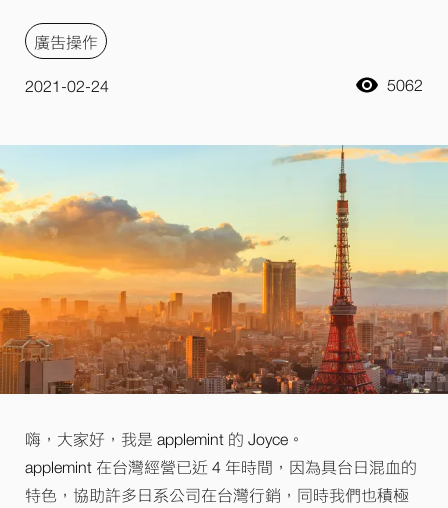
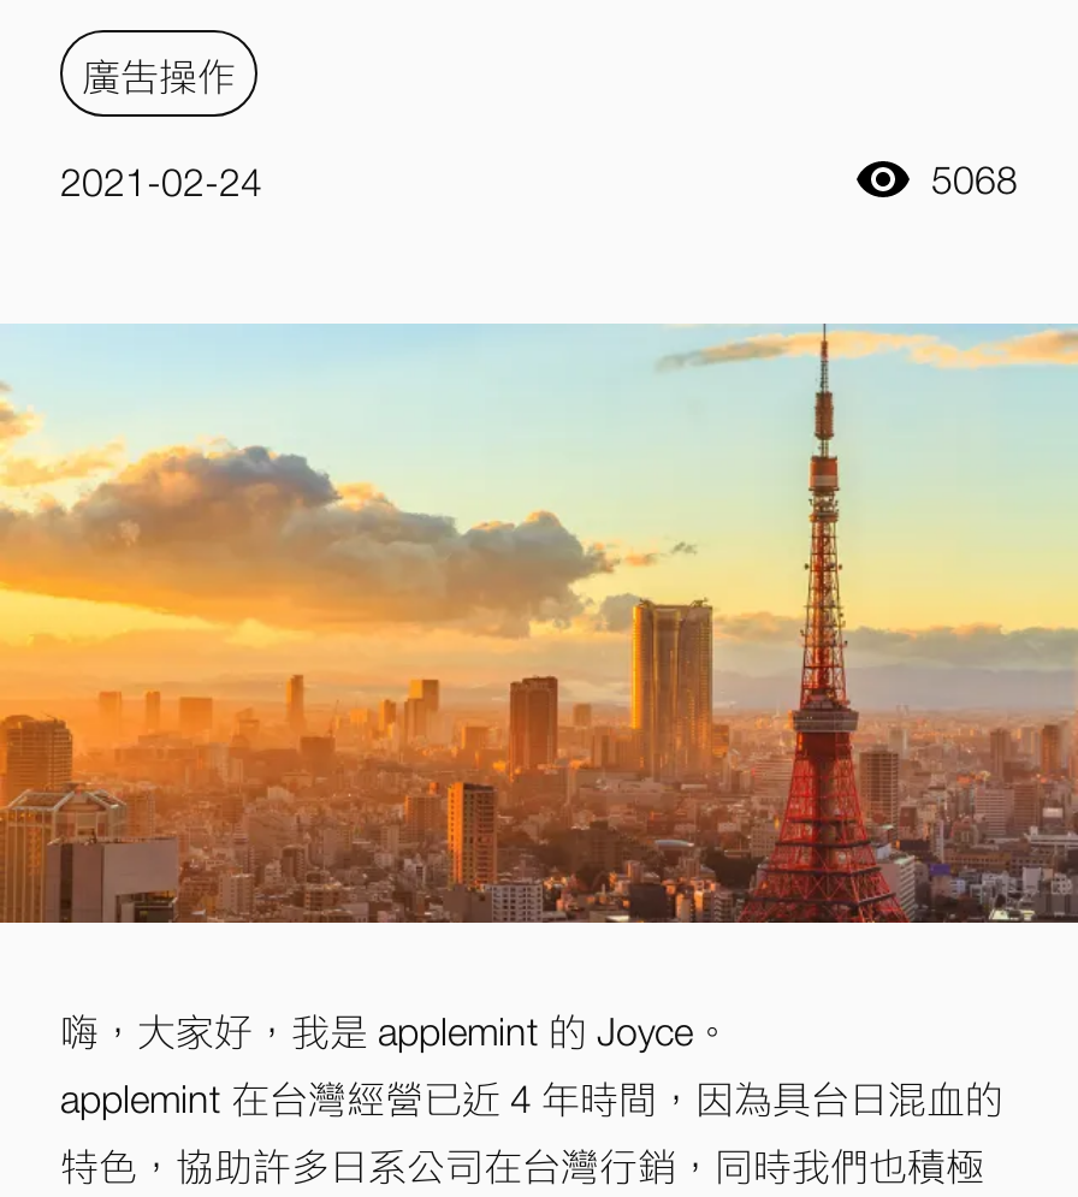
- 5062
+ 5068
